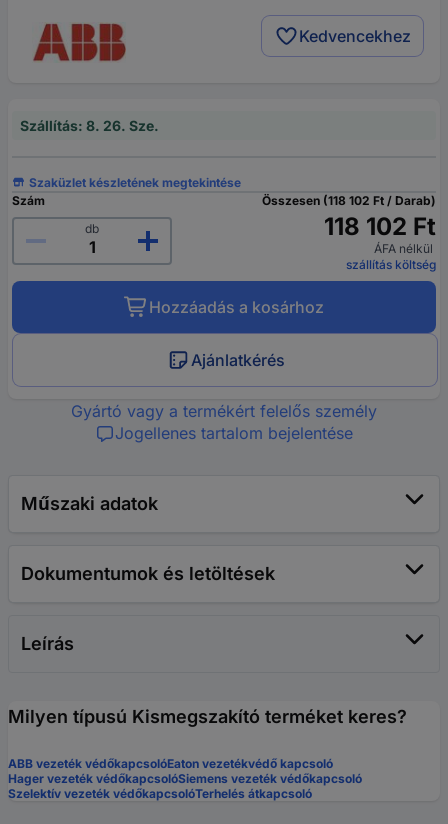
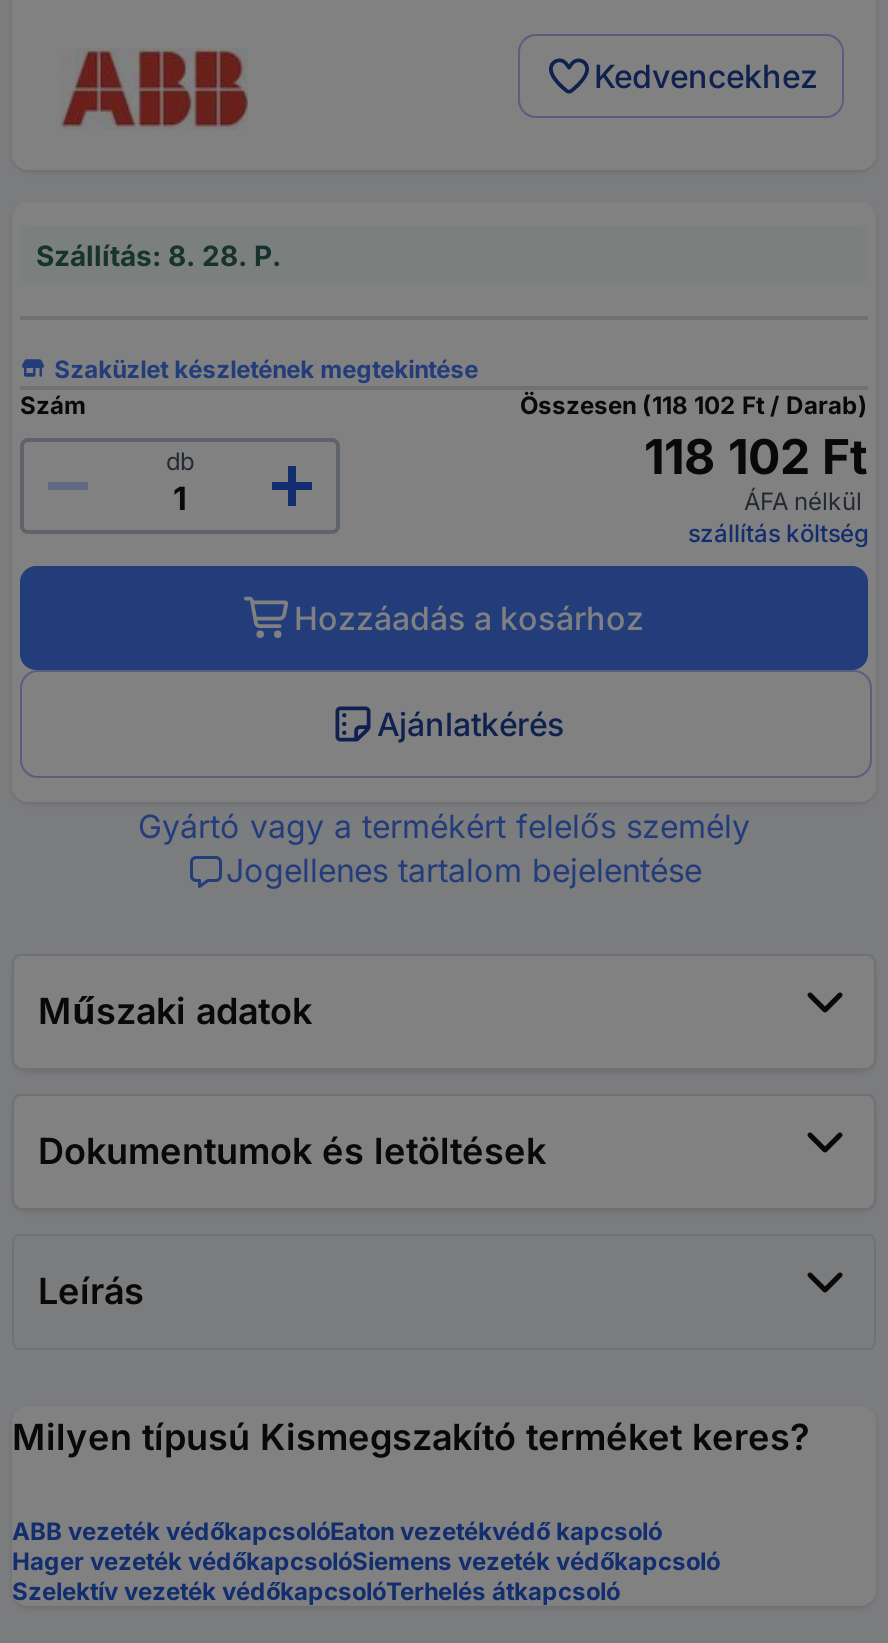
- Szállítás: 8. 26. Sze.
+ Szállítás: 8. 28. P.
